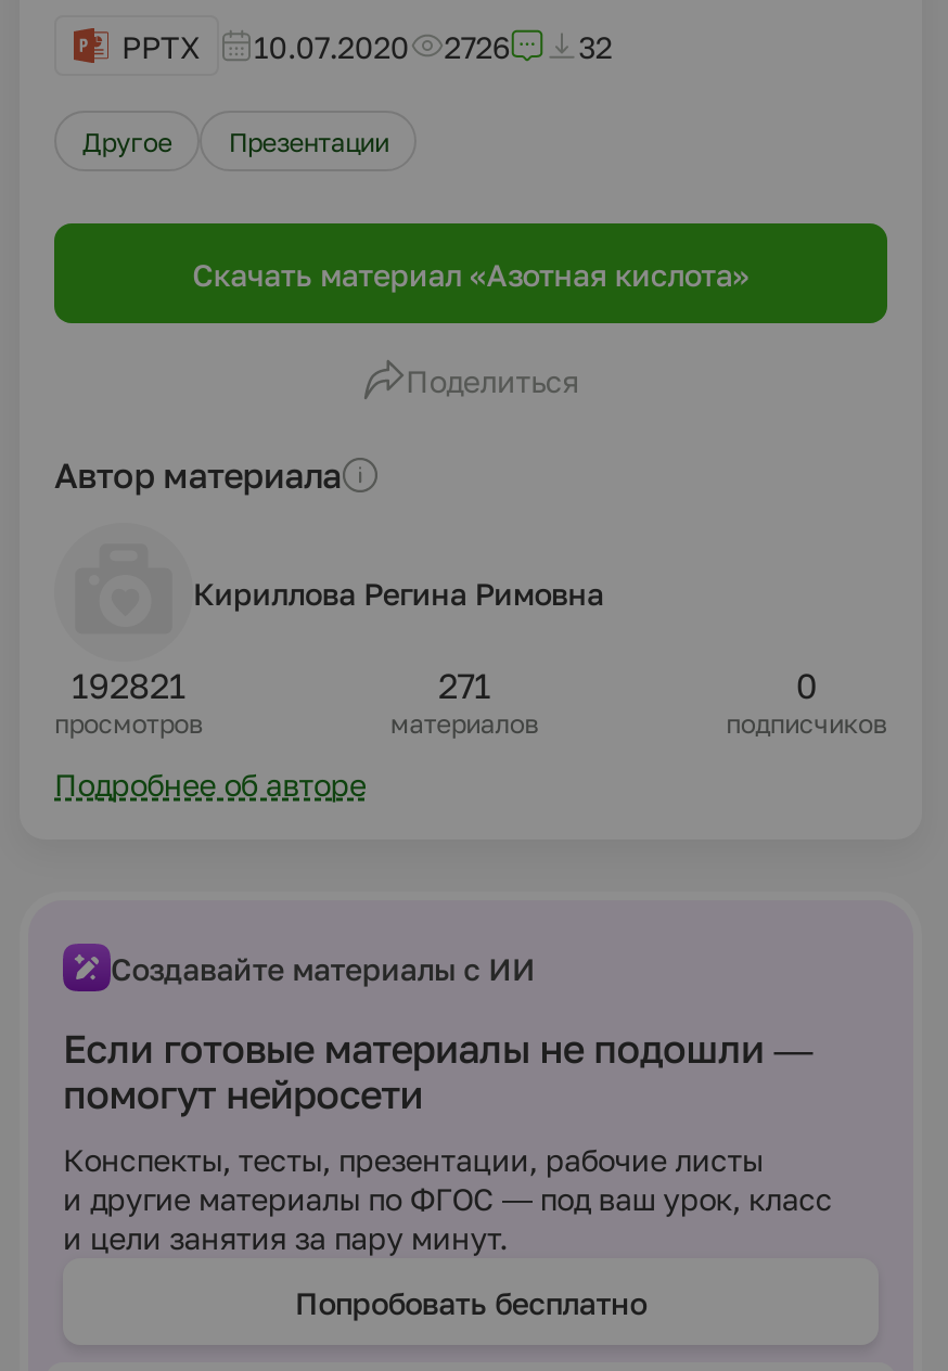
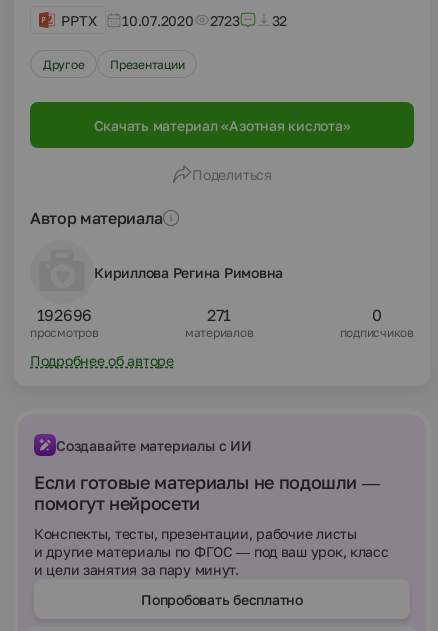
- PPTX 10.07.2020 2726 32
+ PPTX 10.07.2020 2723 32

- 192821
+ 192696
